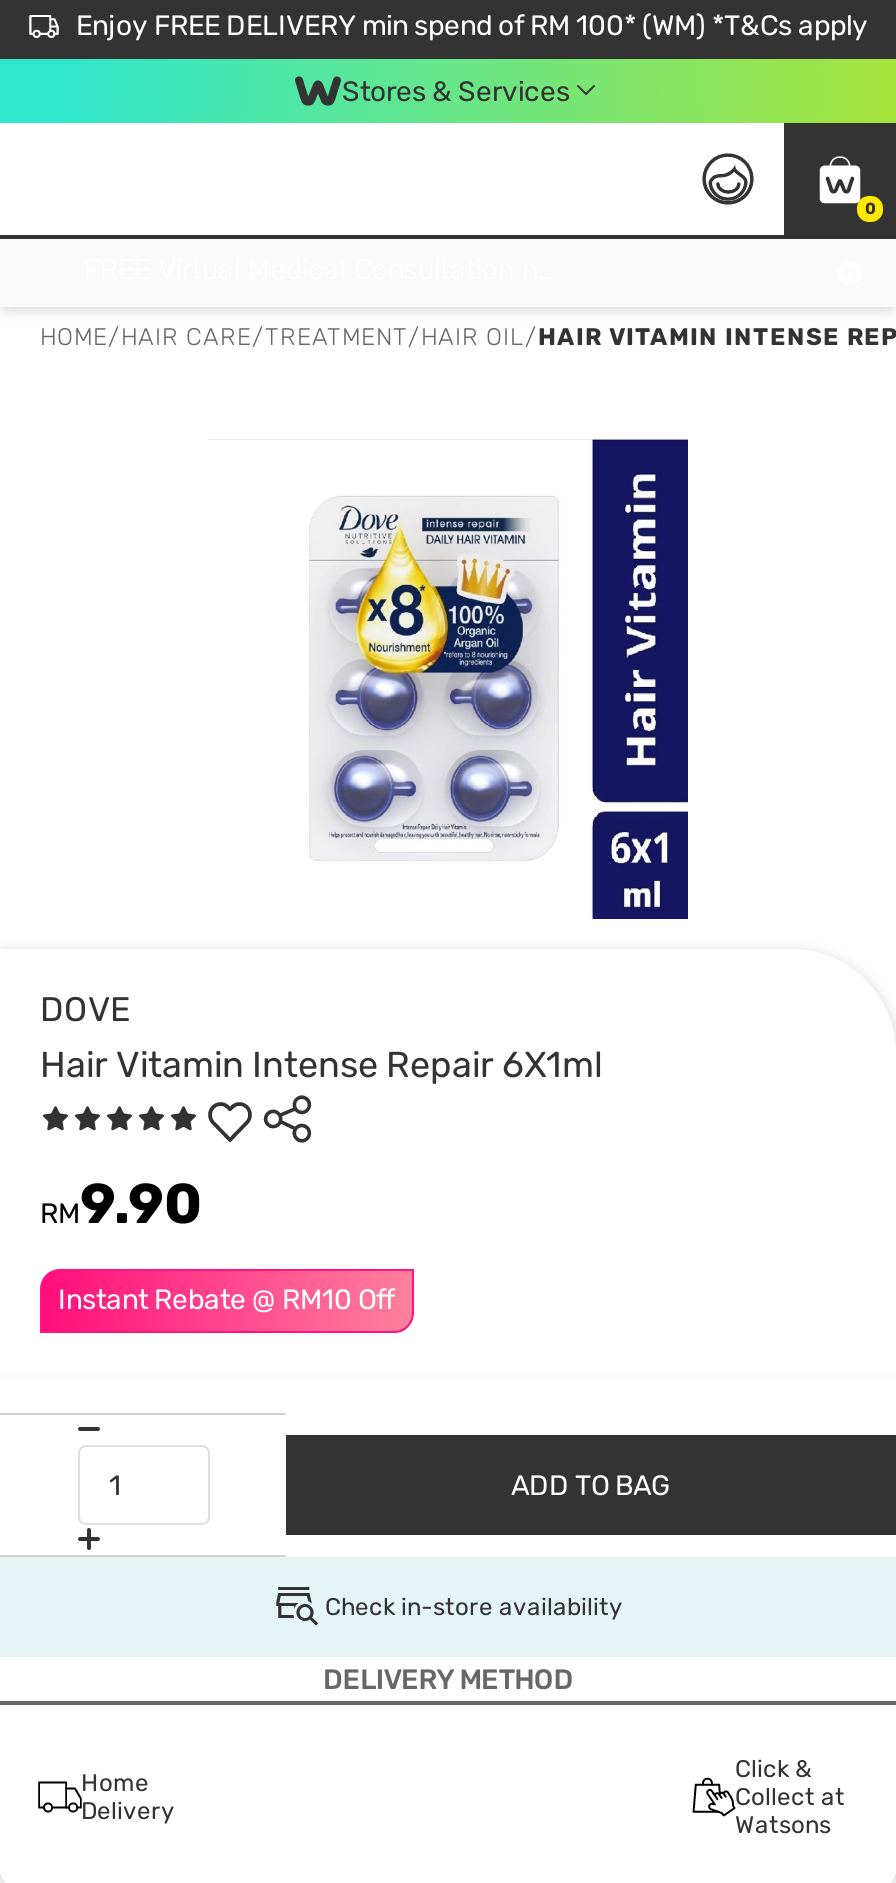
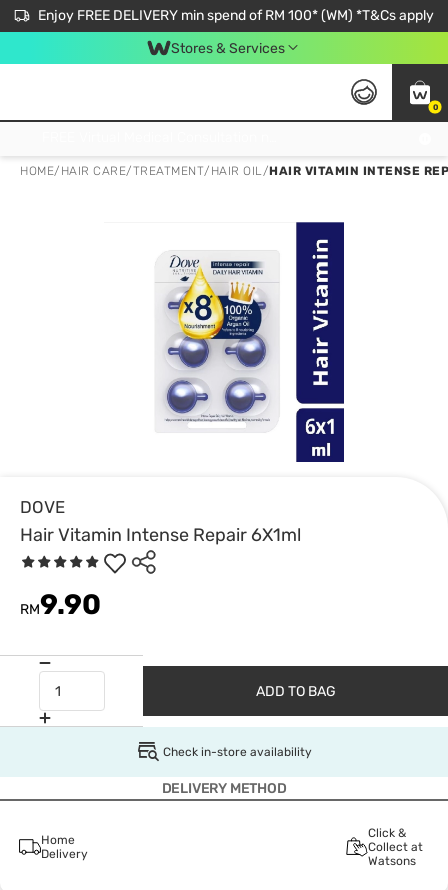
- Instant Rebate @ RM10 Off
